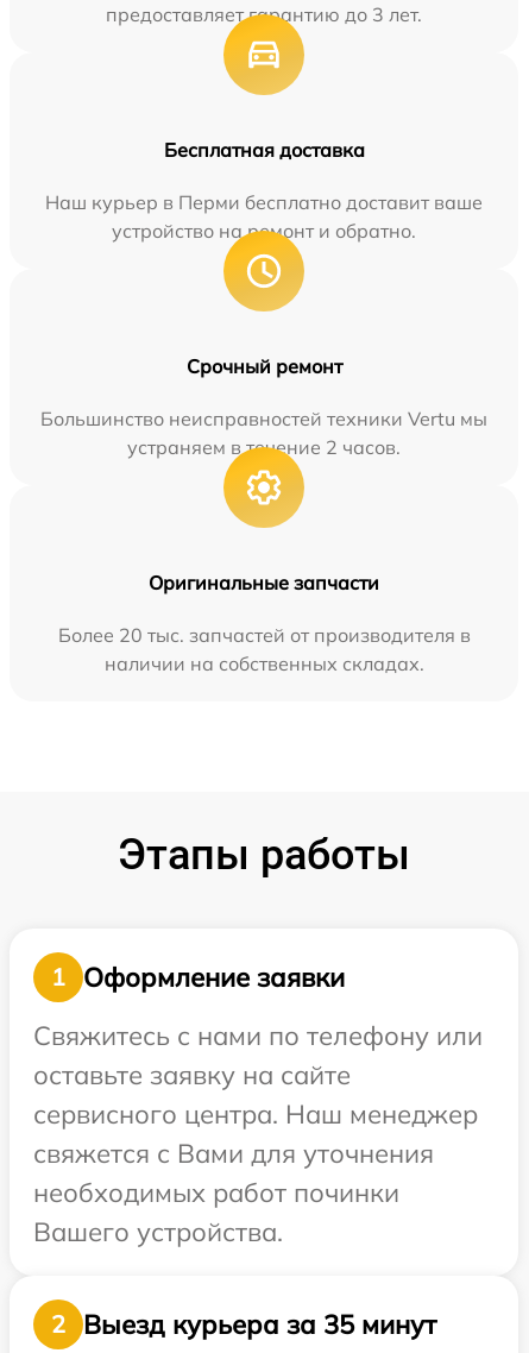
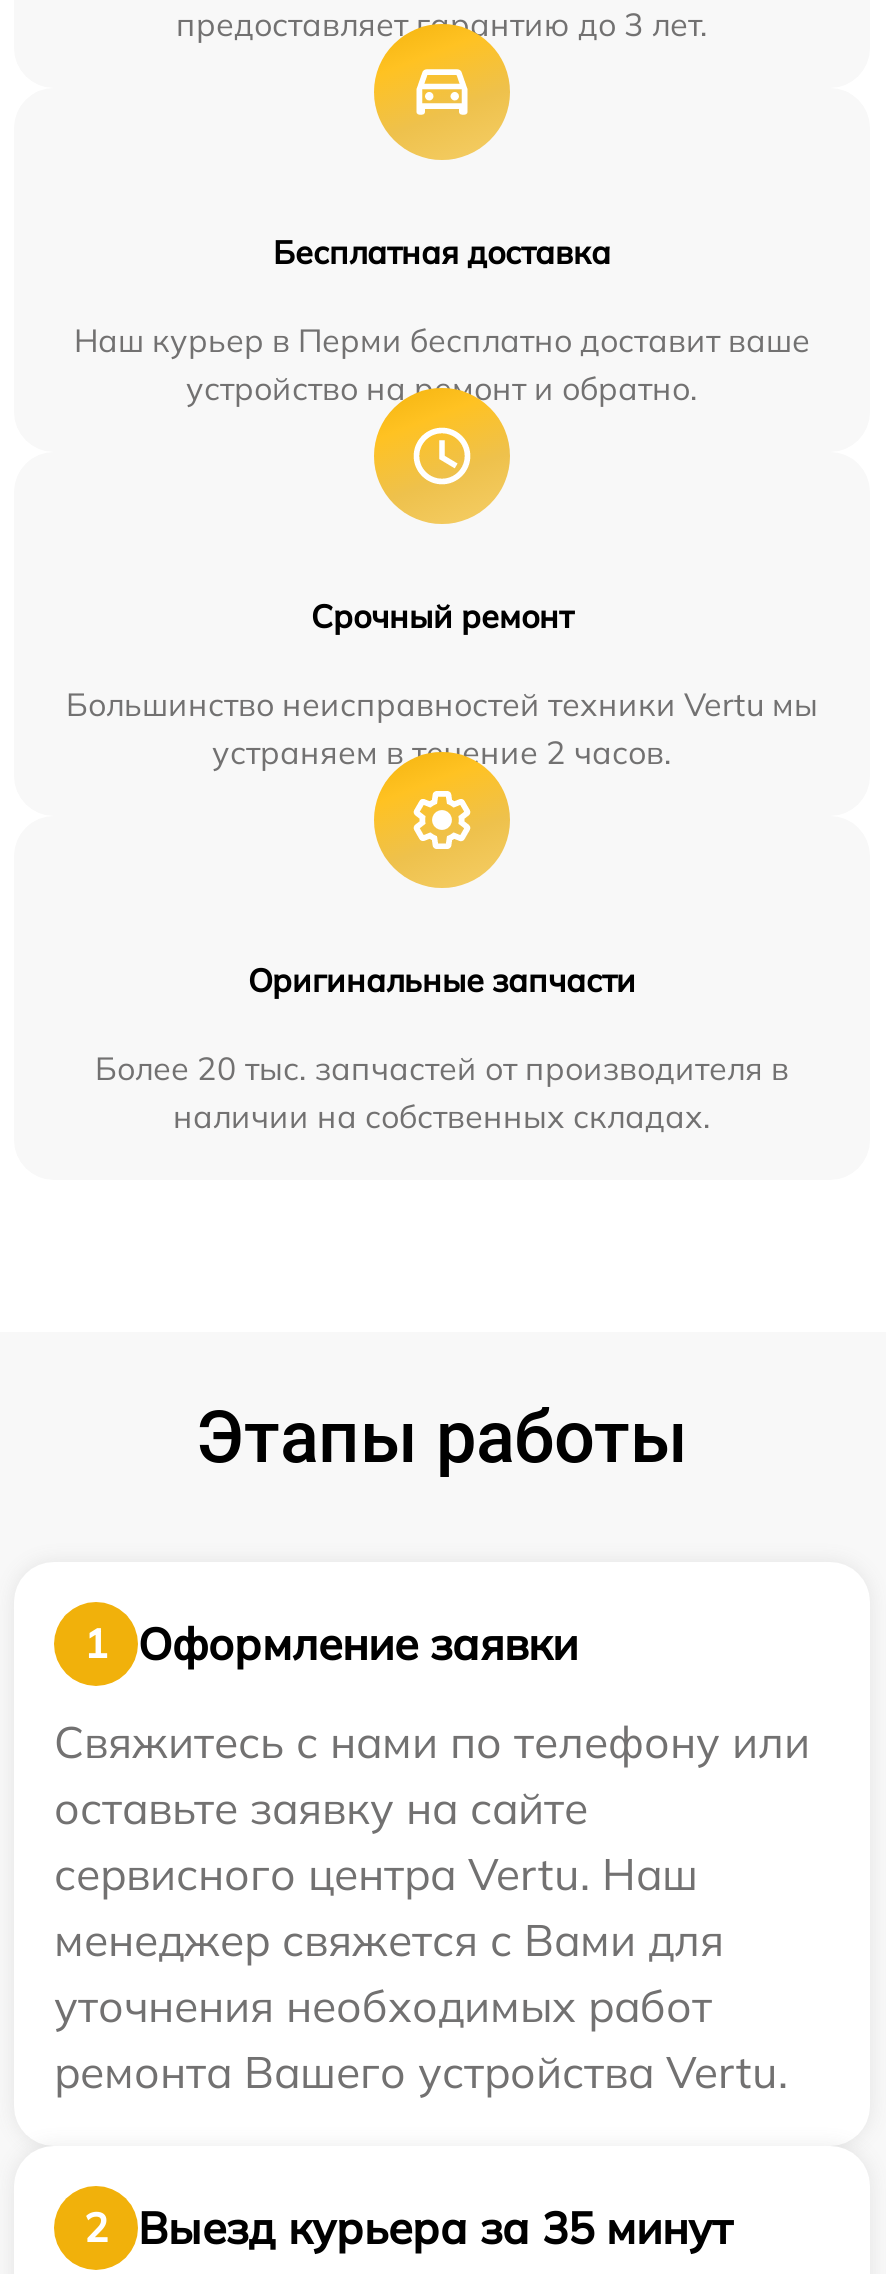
- сервисного центра. Наш менеджер
- свяжется с Вами для уточнения
- необходимых работ починки
- Вашего устройства.
+ сервисного центра Vertu. Наш
+ менеджер свяжется с Вами для
+ уточнения необходимых работ
+ ремонта Вашего устройства Vertu.
